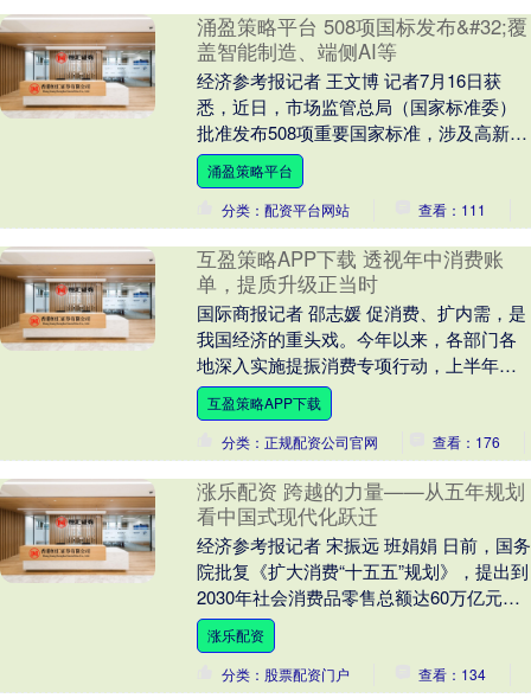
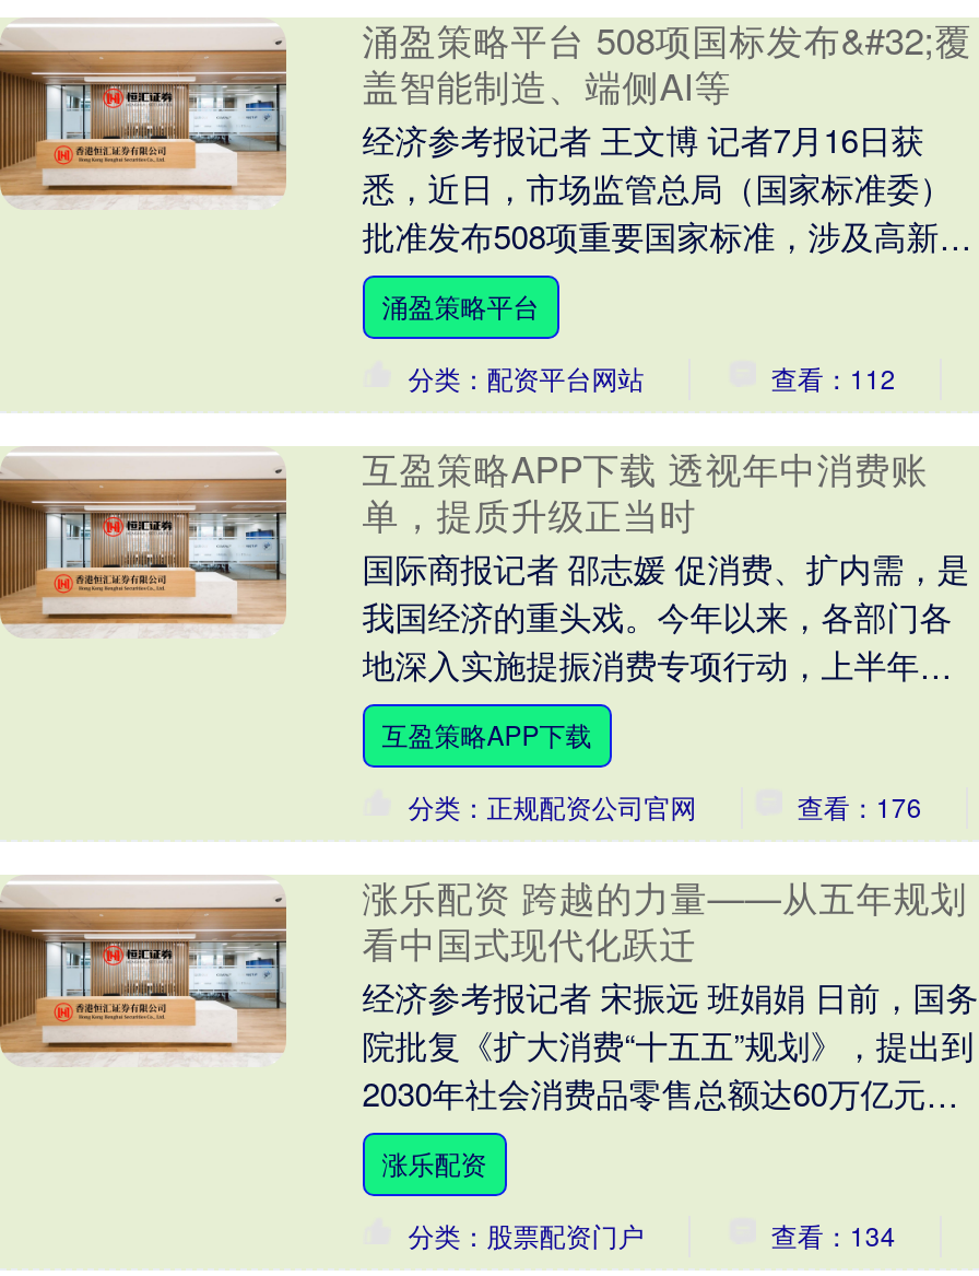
- 查看：111
+ 查看：112
